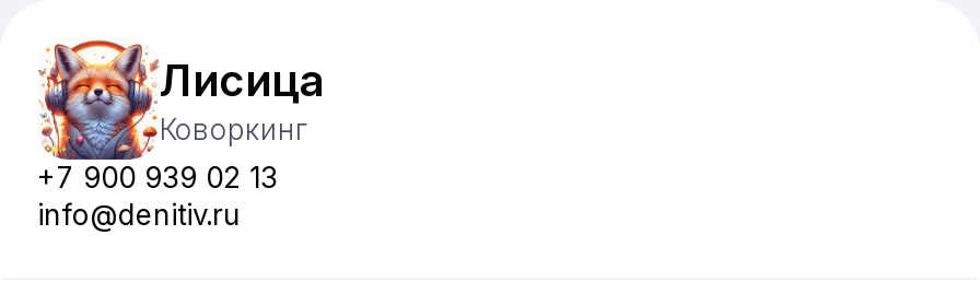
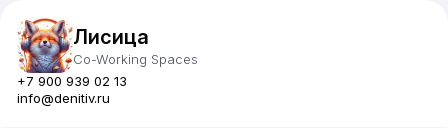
- Коворкинг
+ Co-Working Spaces
